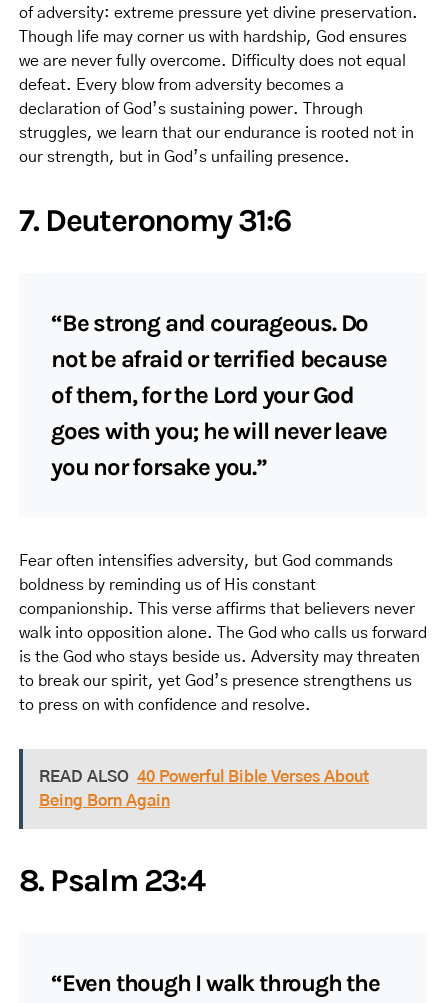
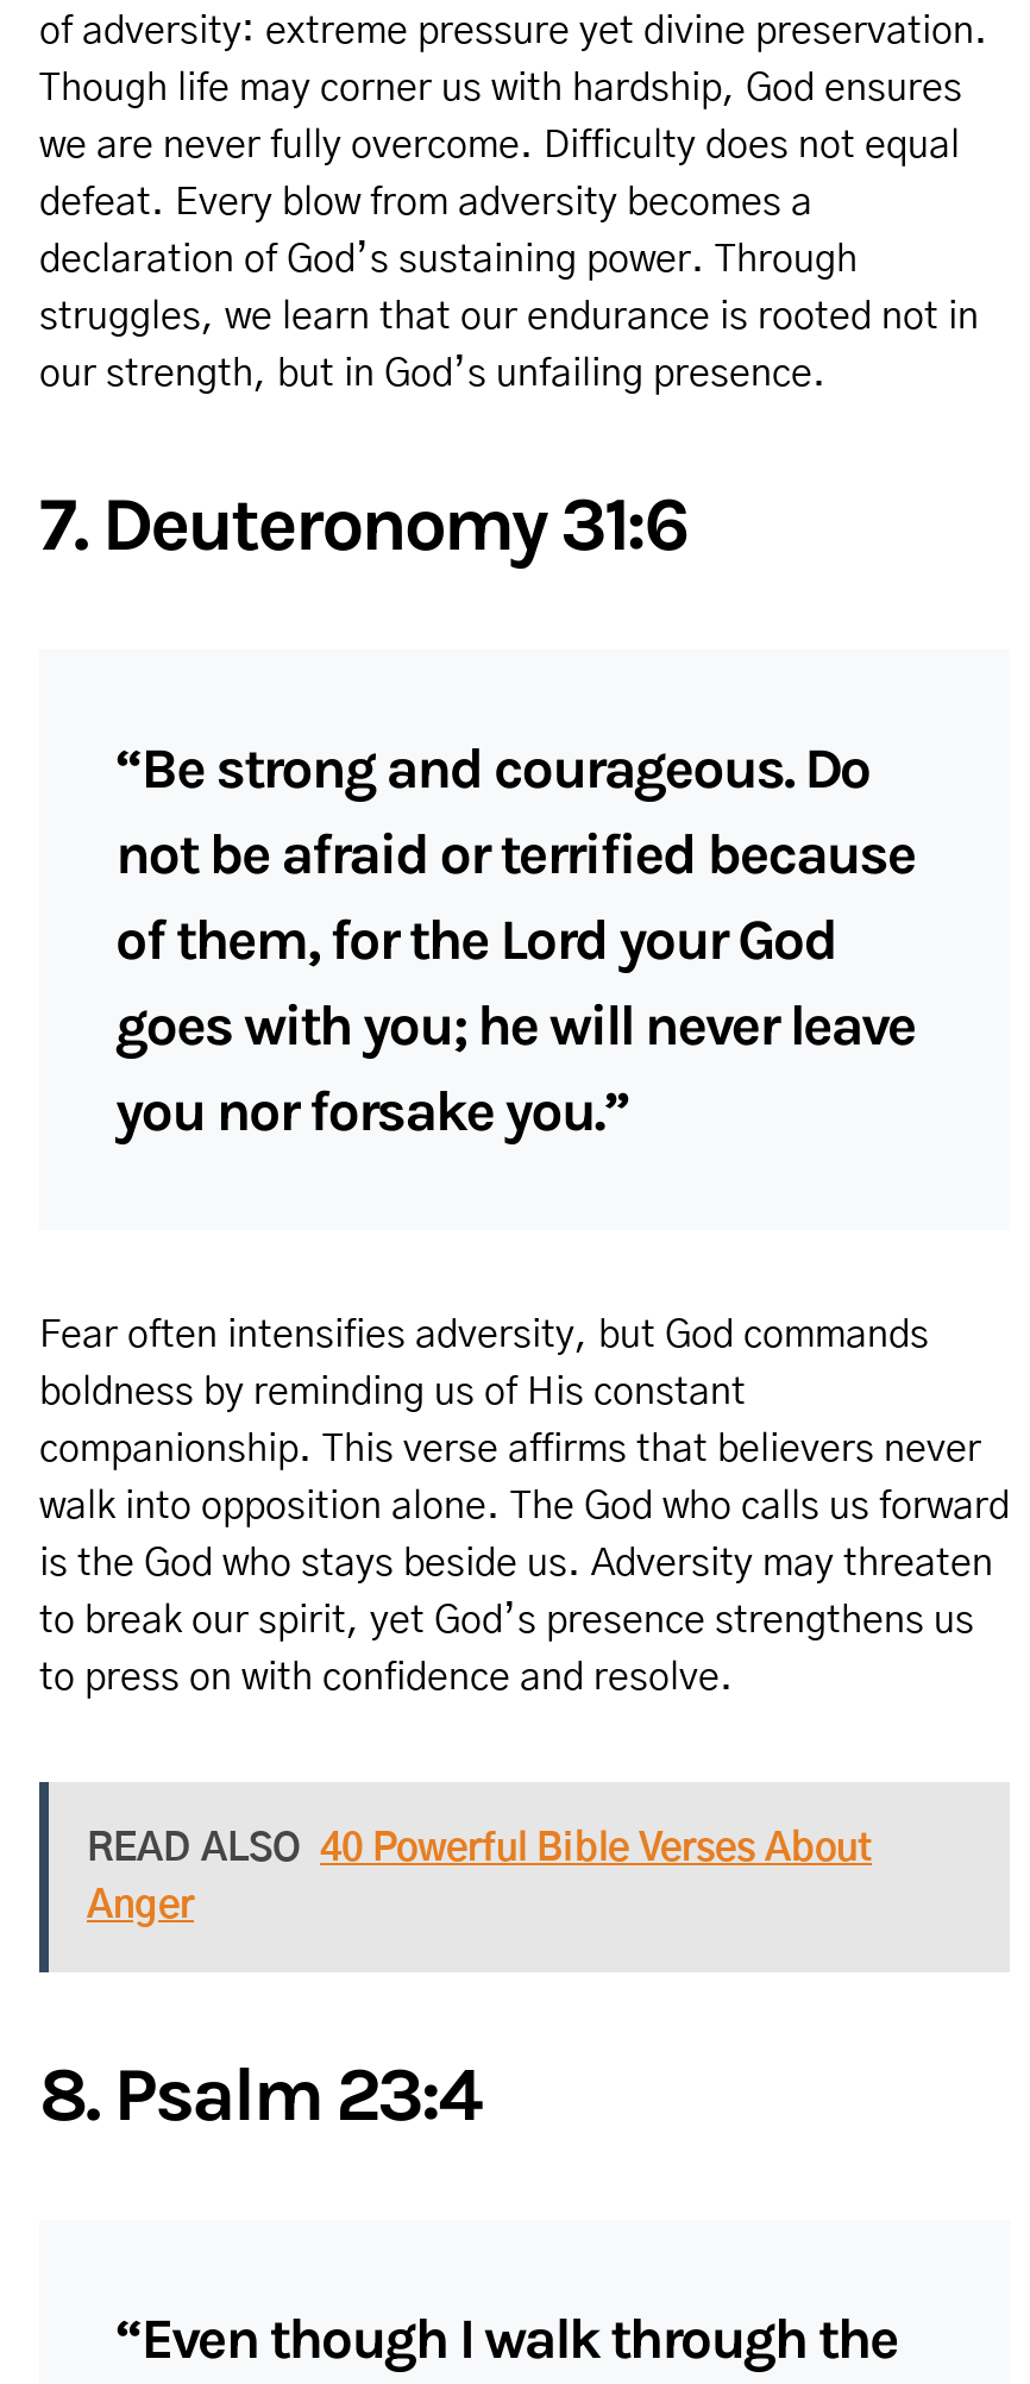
- Being Born Again
+ Anger
